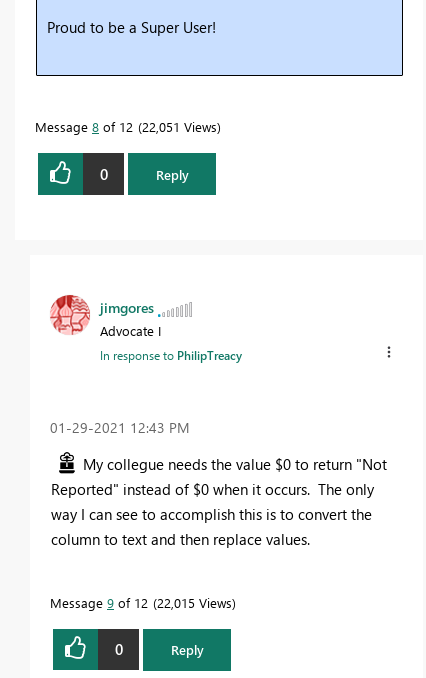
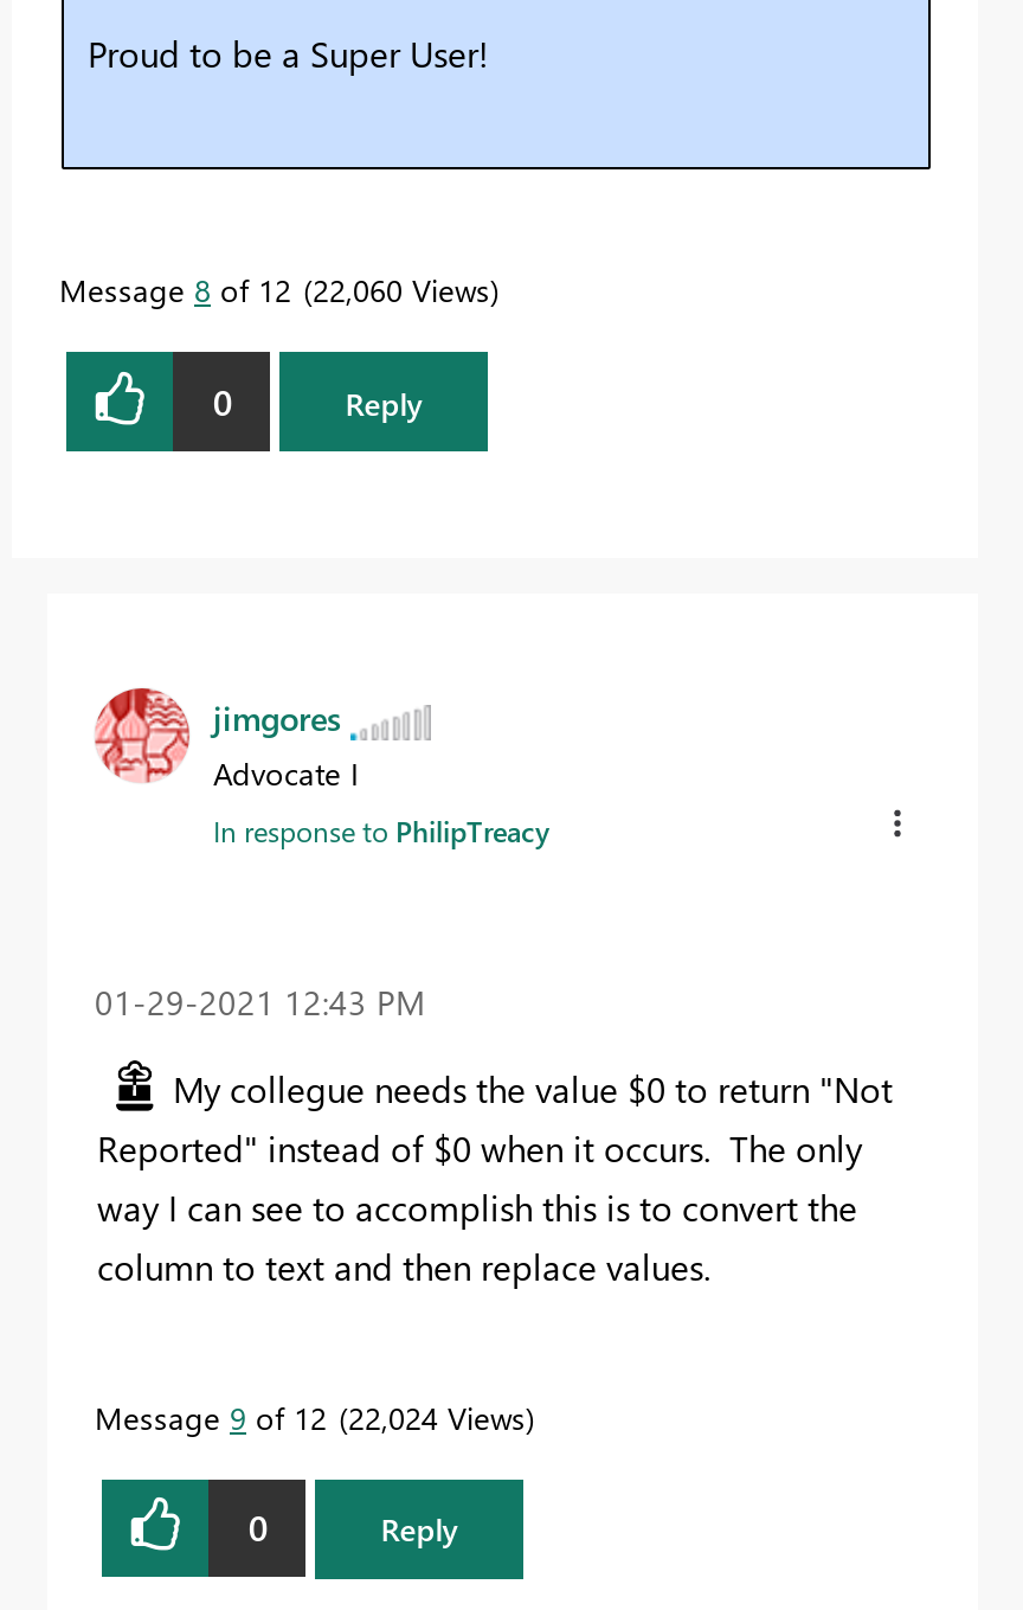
- Message 8 of 12 22,051 Views
+ Message 8 of 12 22,060 Views

- Message 9 of 12 22,015 Views
+ Message 9 of 12 22,024 Views
